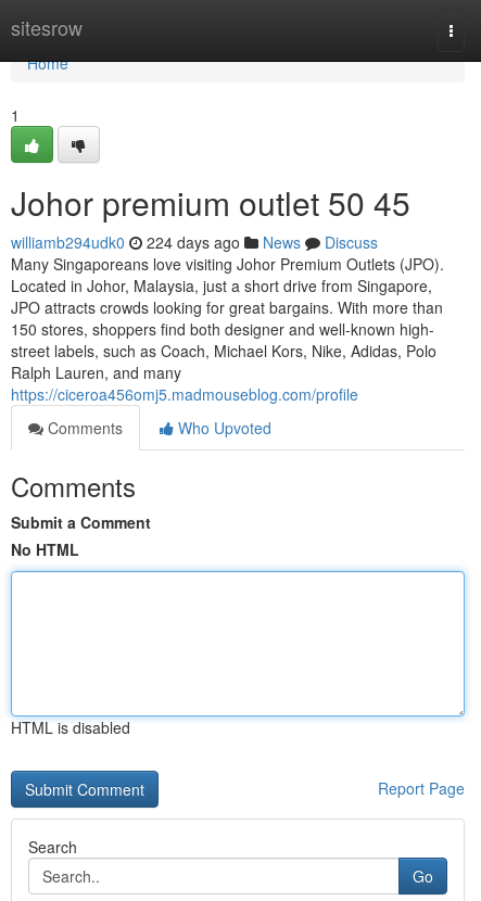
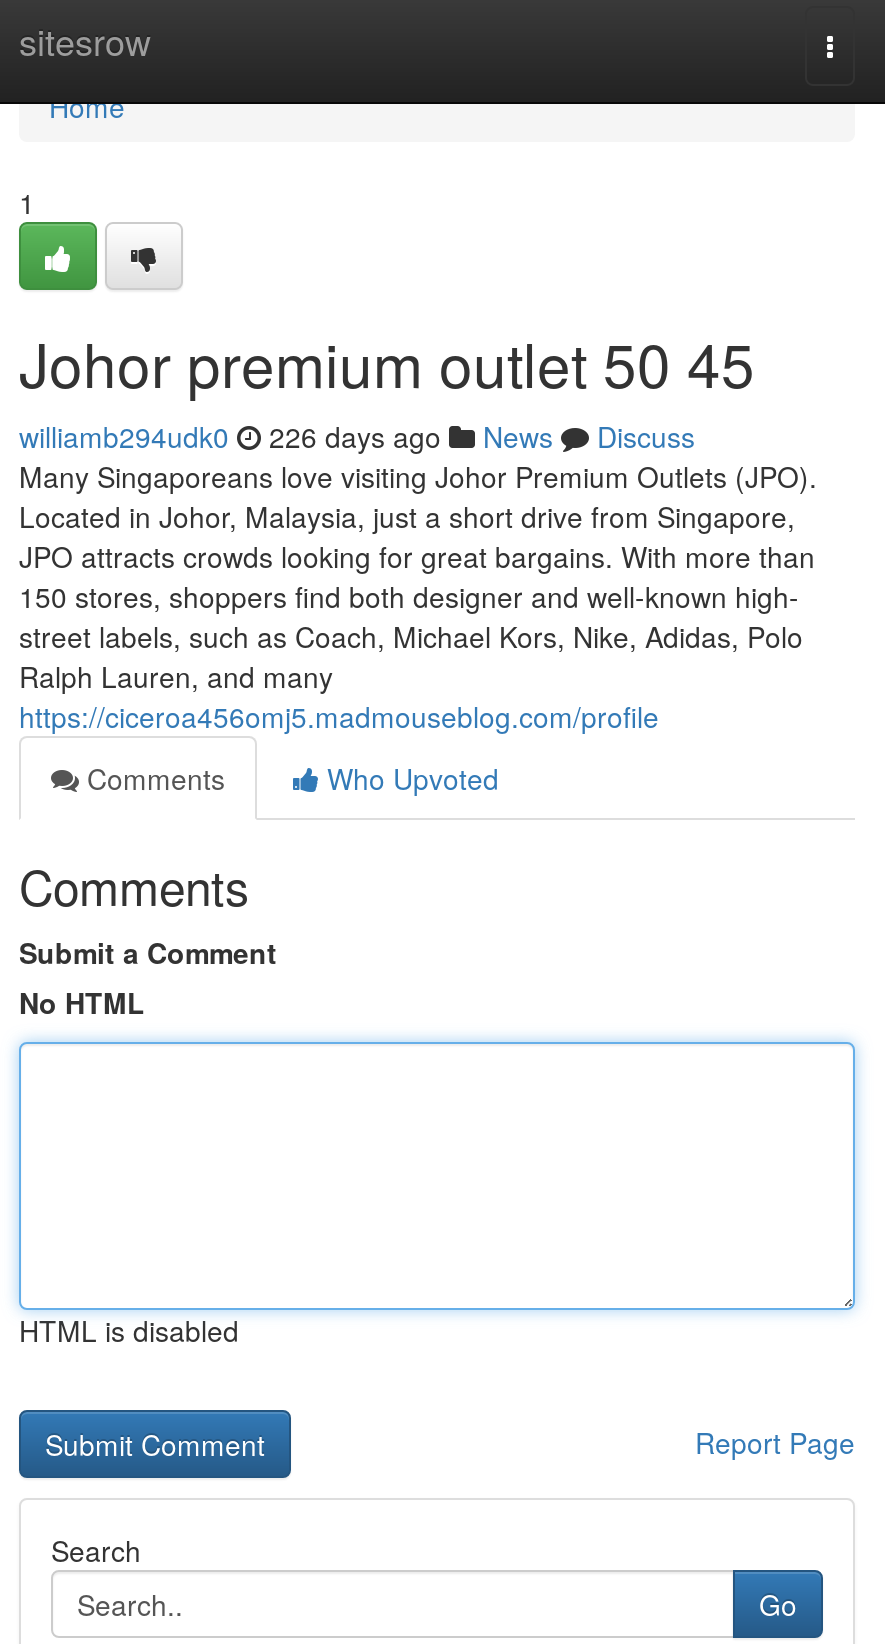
- williamb294udk0 224 days ago News Discuss
+ williamb294udk0 226 days ago News Discuss
